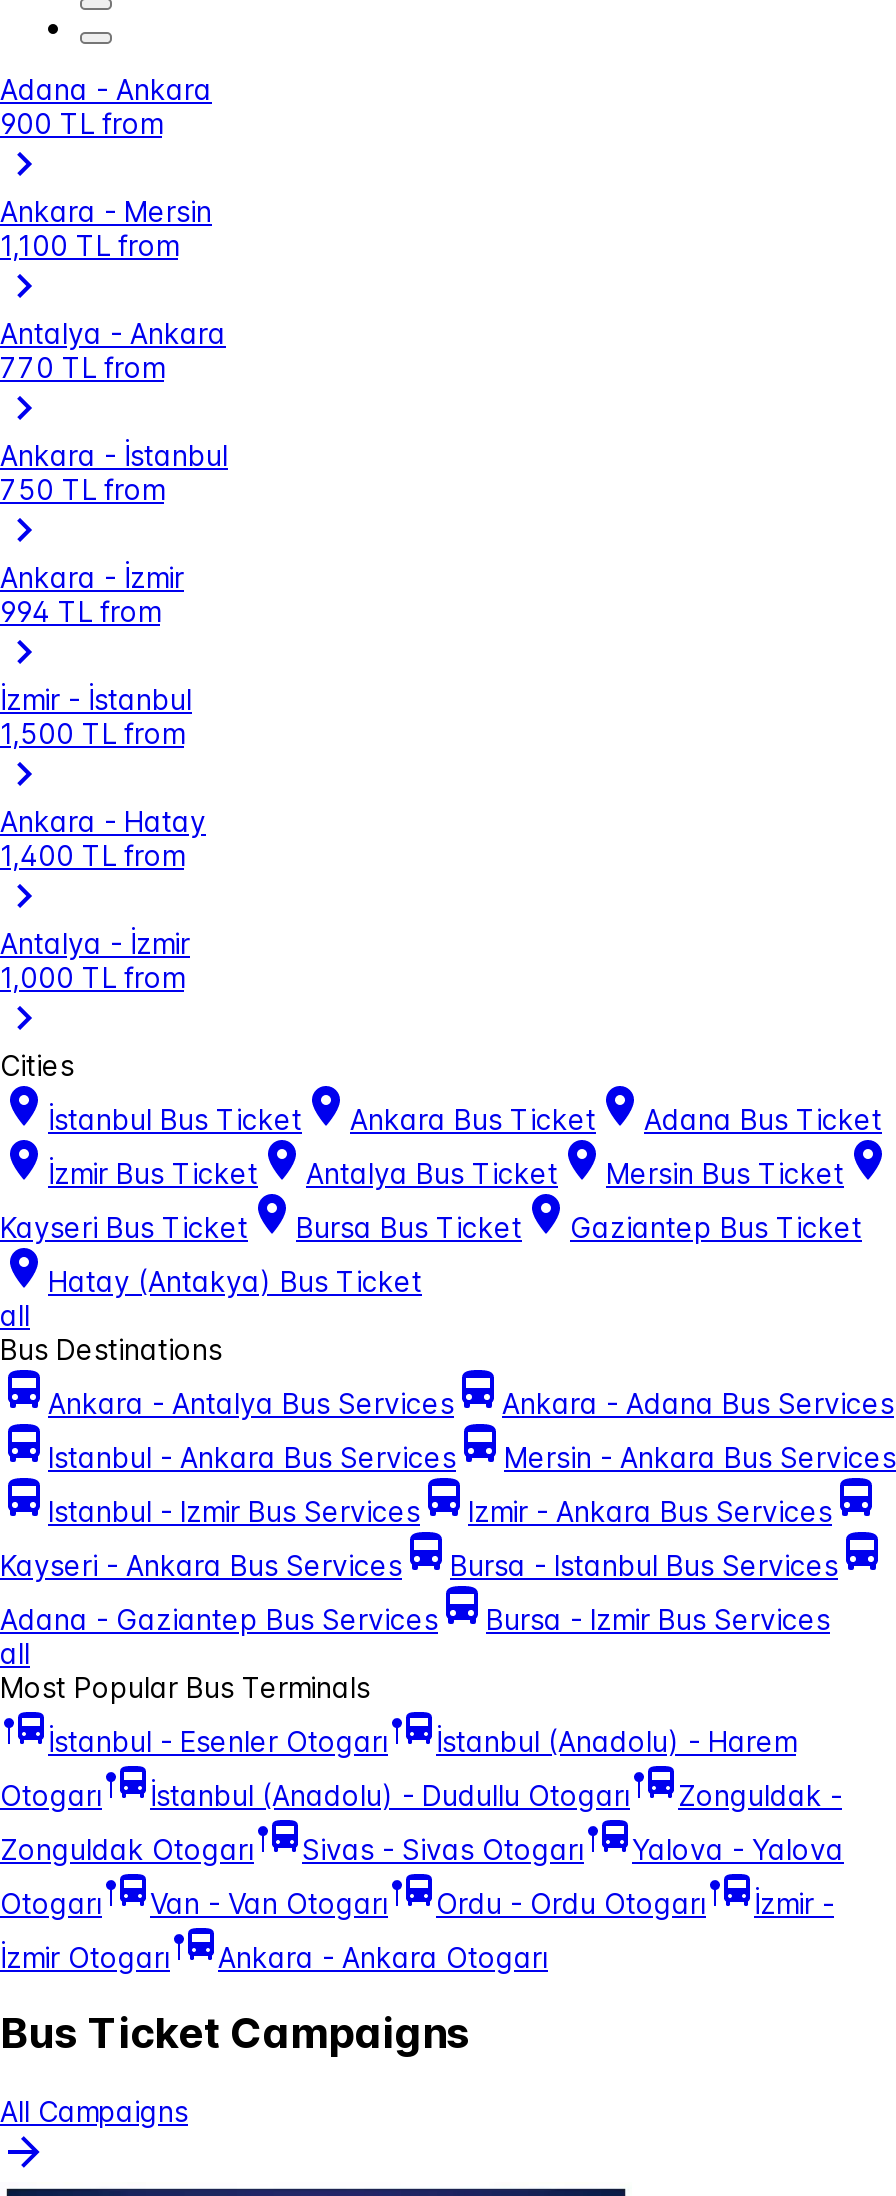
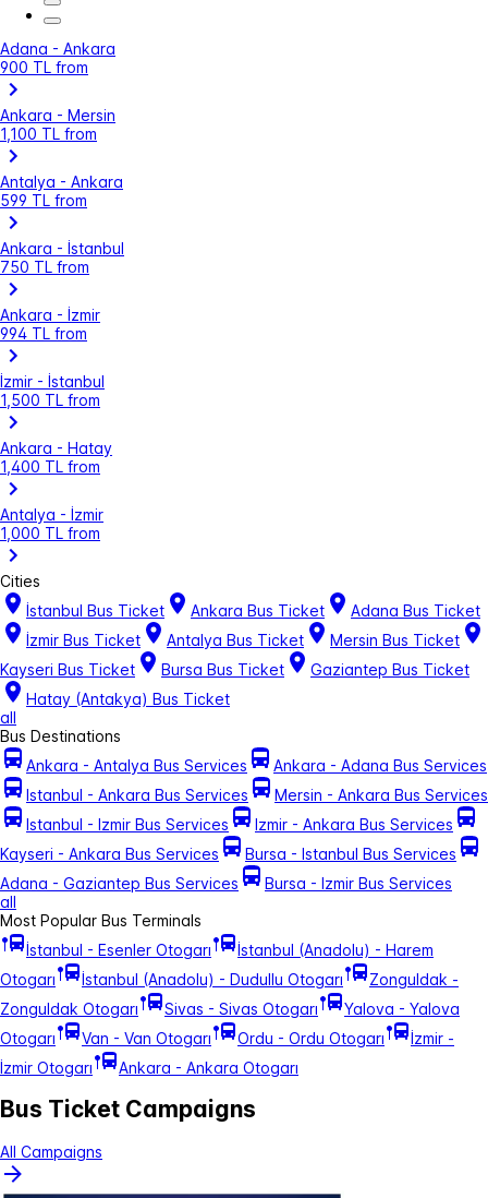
- 770 TL from
+ 599 TL from
